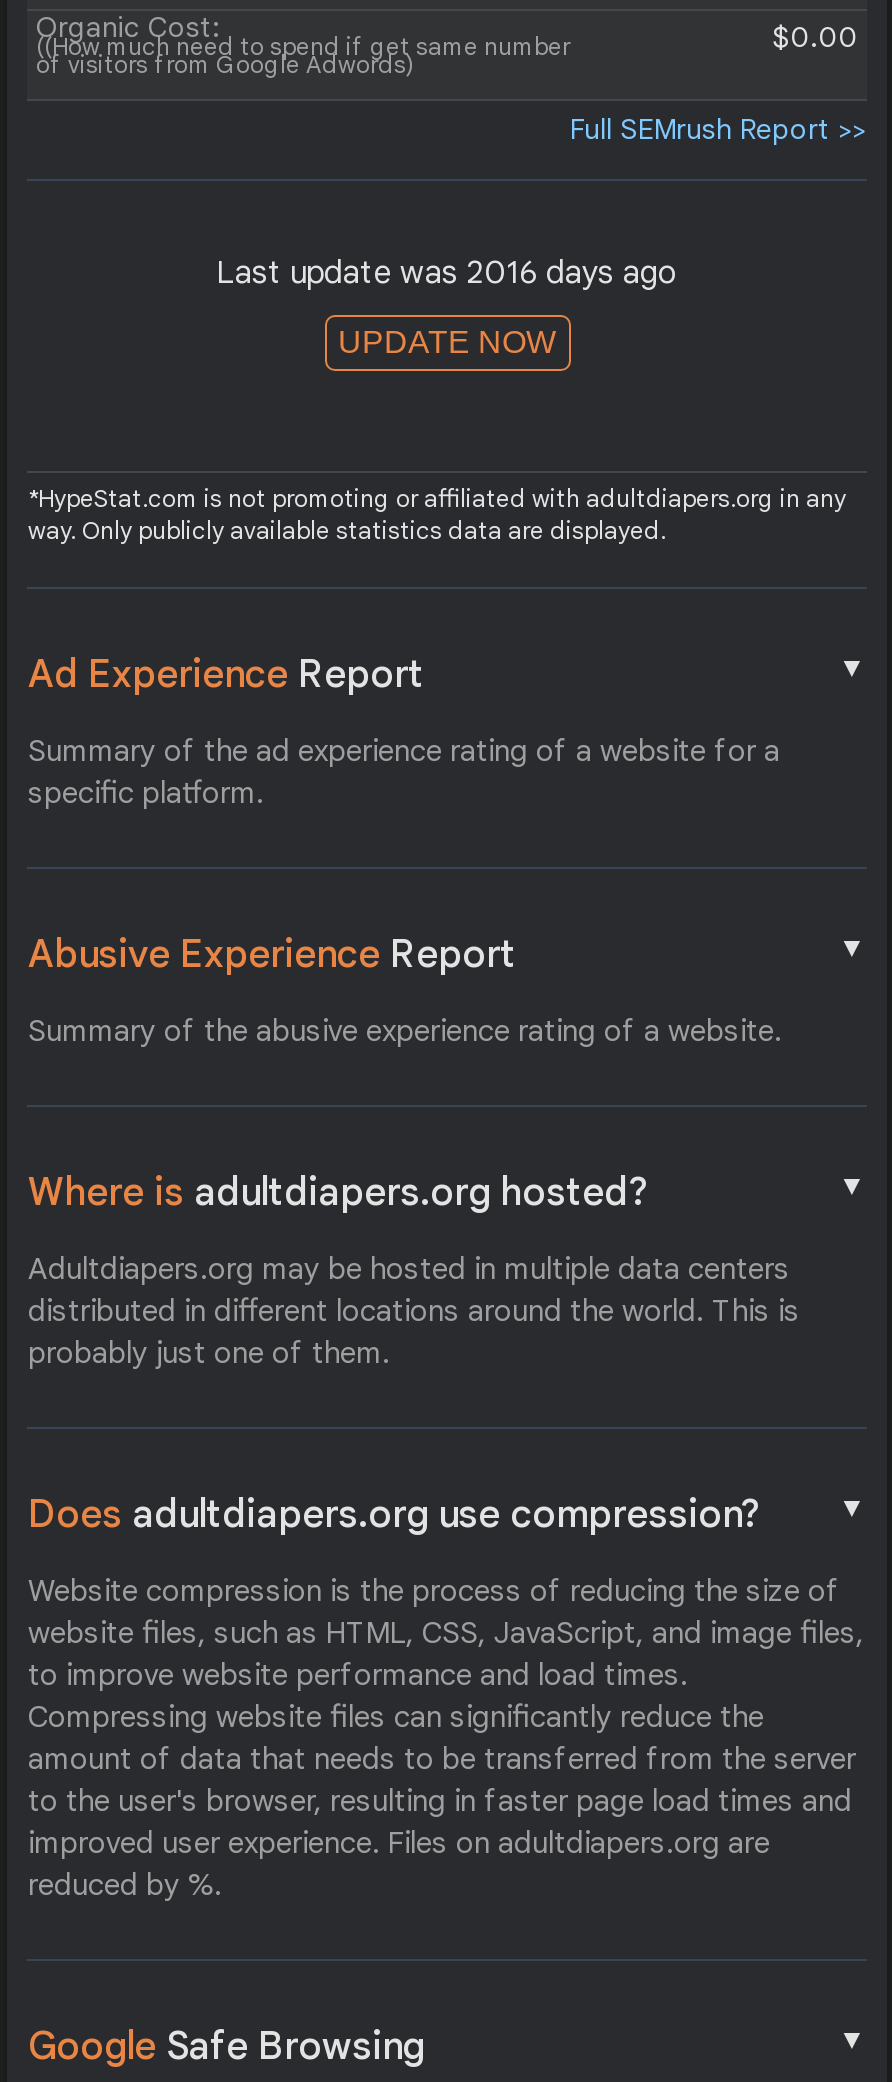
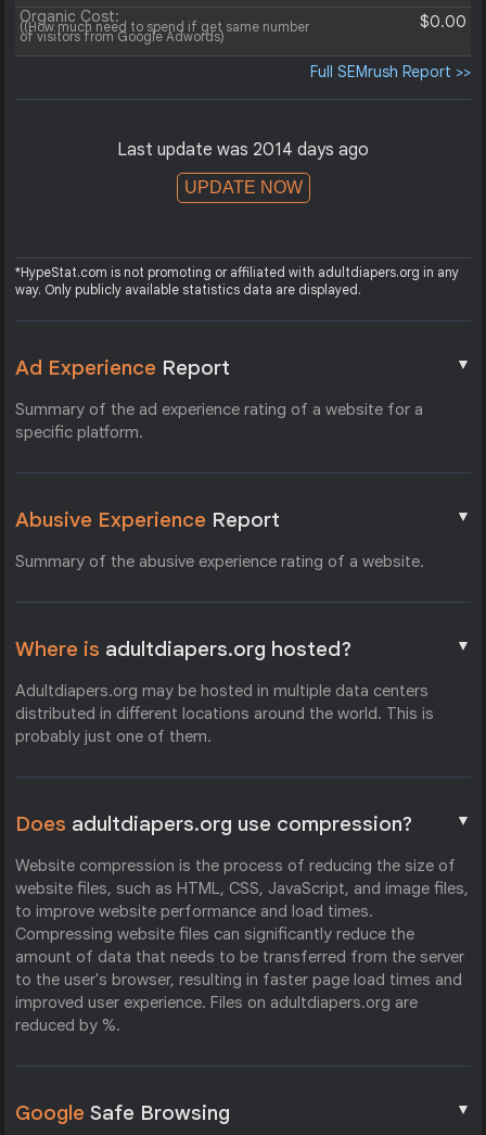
- Last update was 2016 days ago
+ Last update was 2014 days ago
